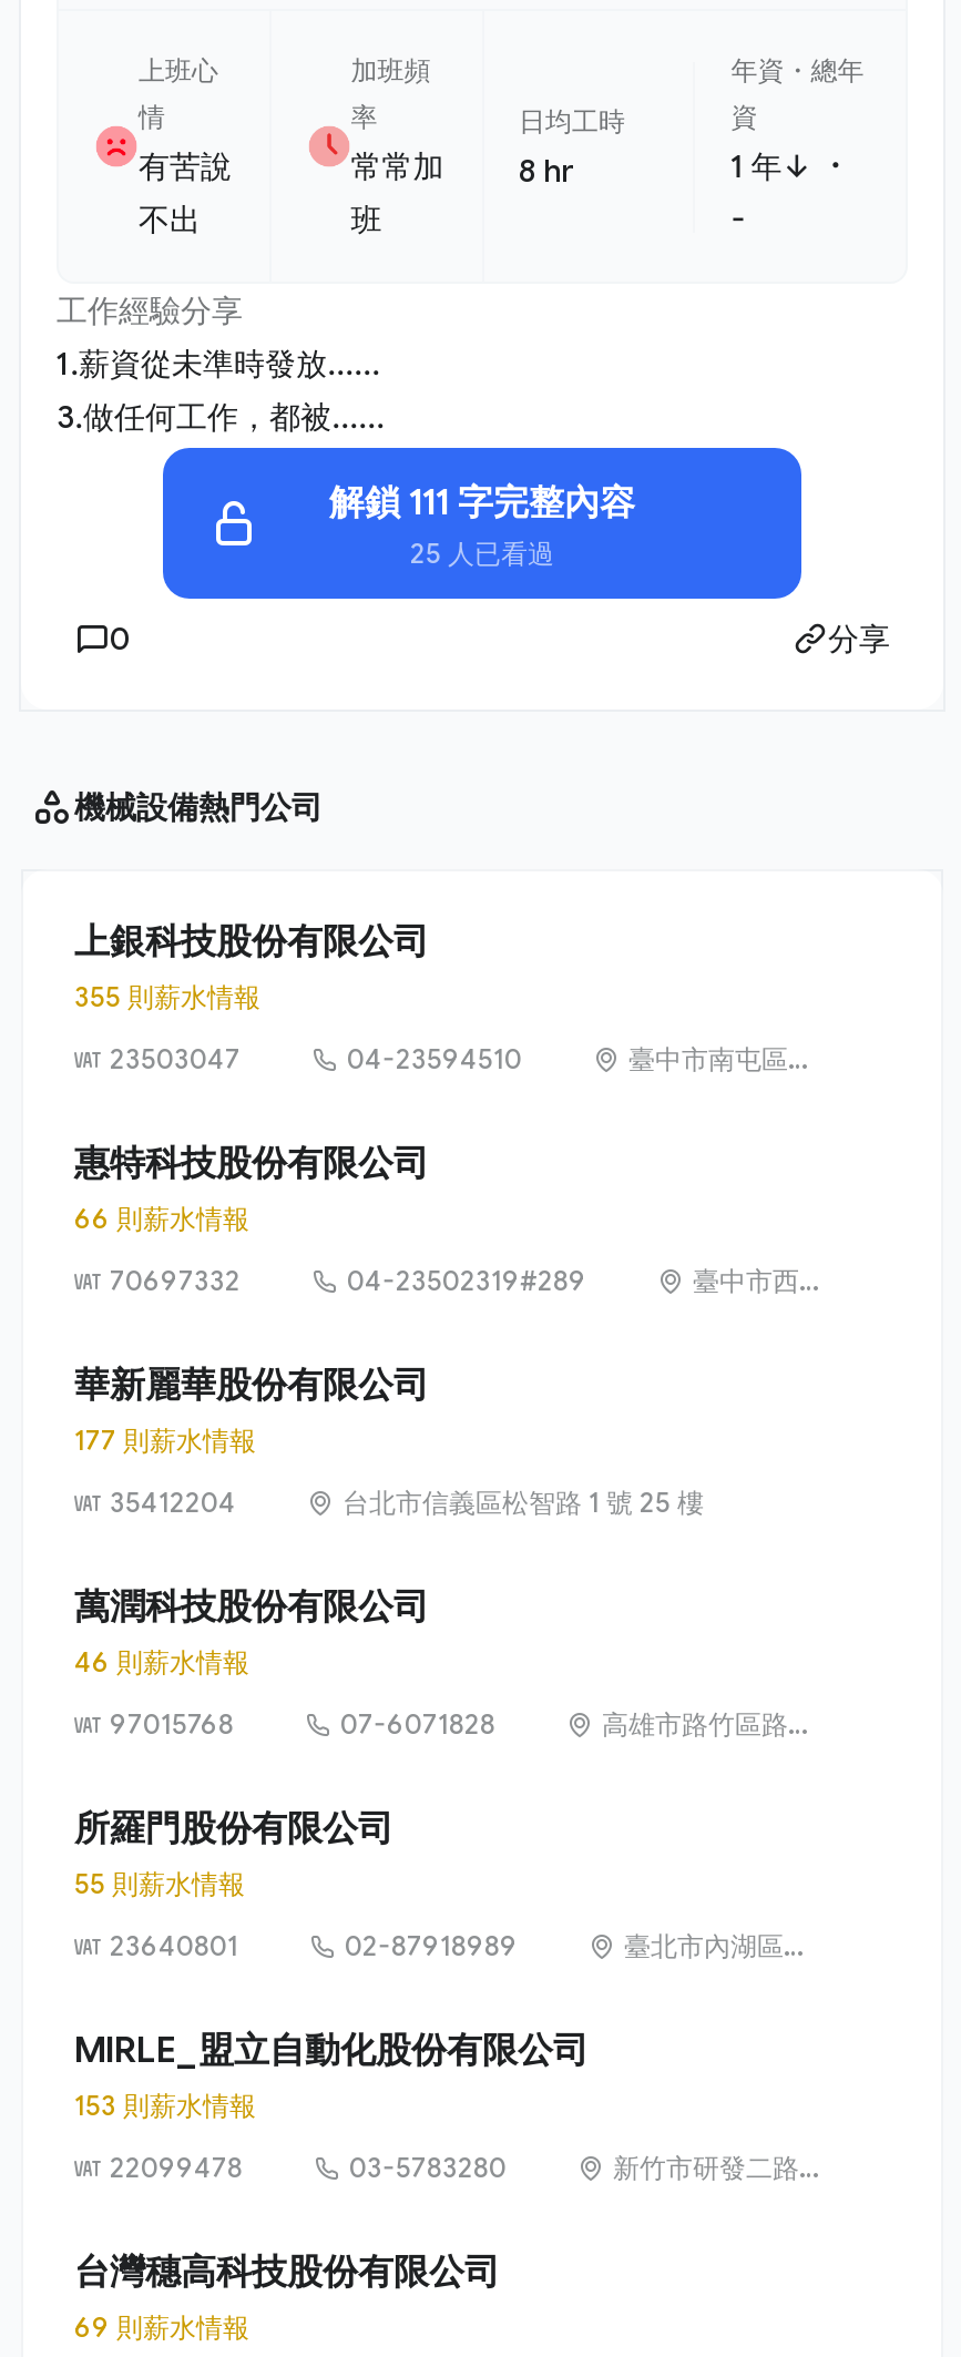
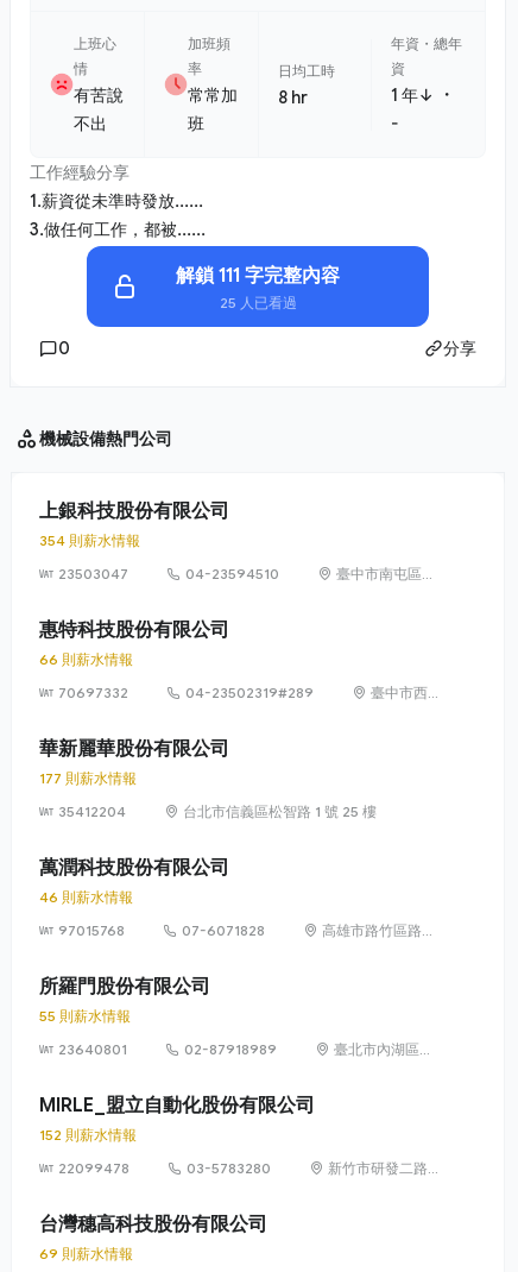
- 355 則薪水情報
+ 354 則薪水情報

- 153 則薪水情報
+ 152 則薪水情報
